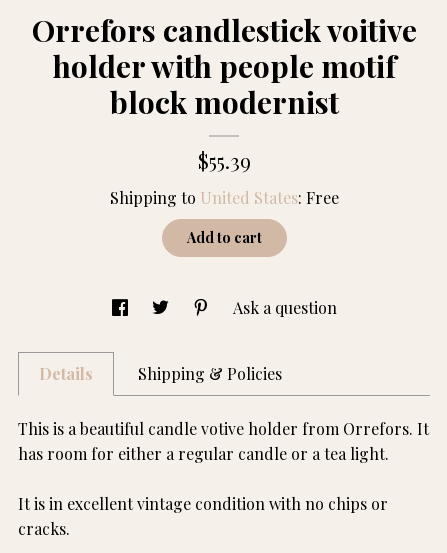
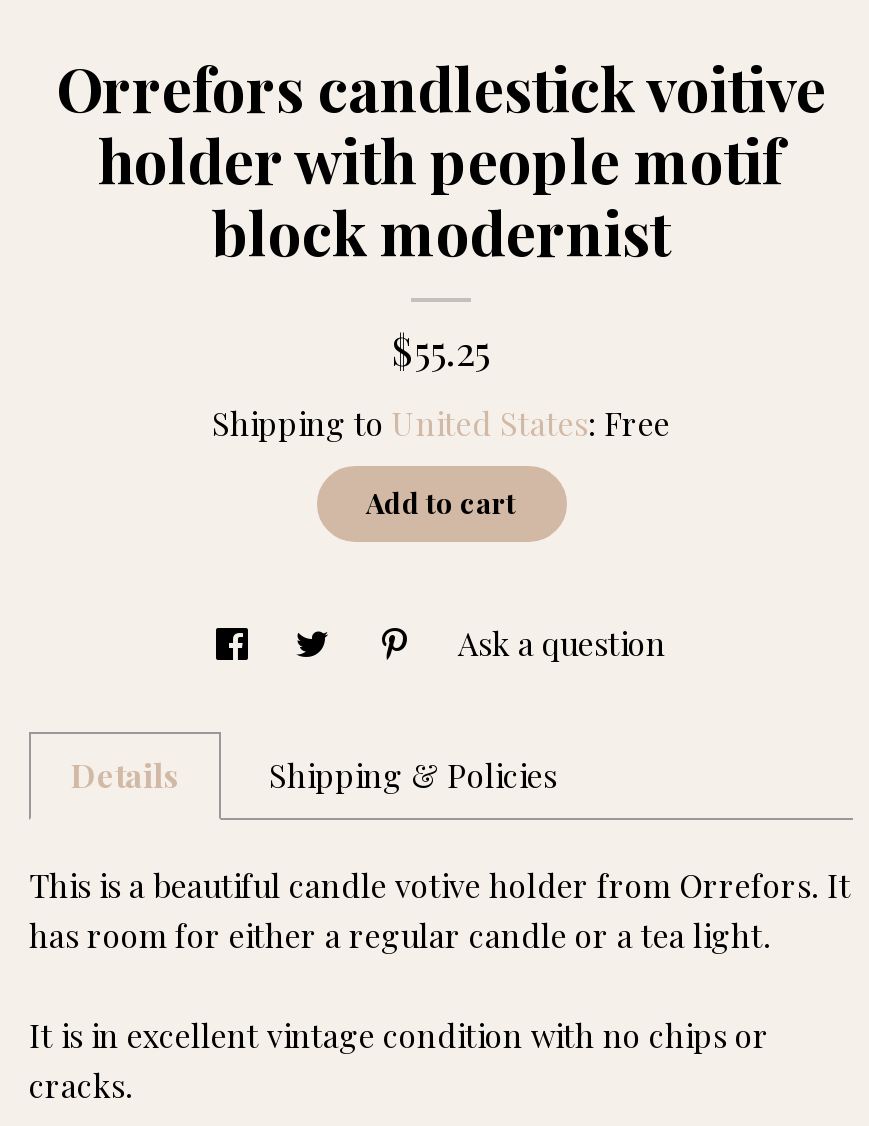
- $55.39
+ $55.25
